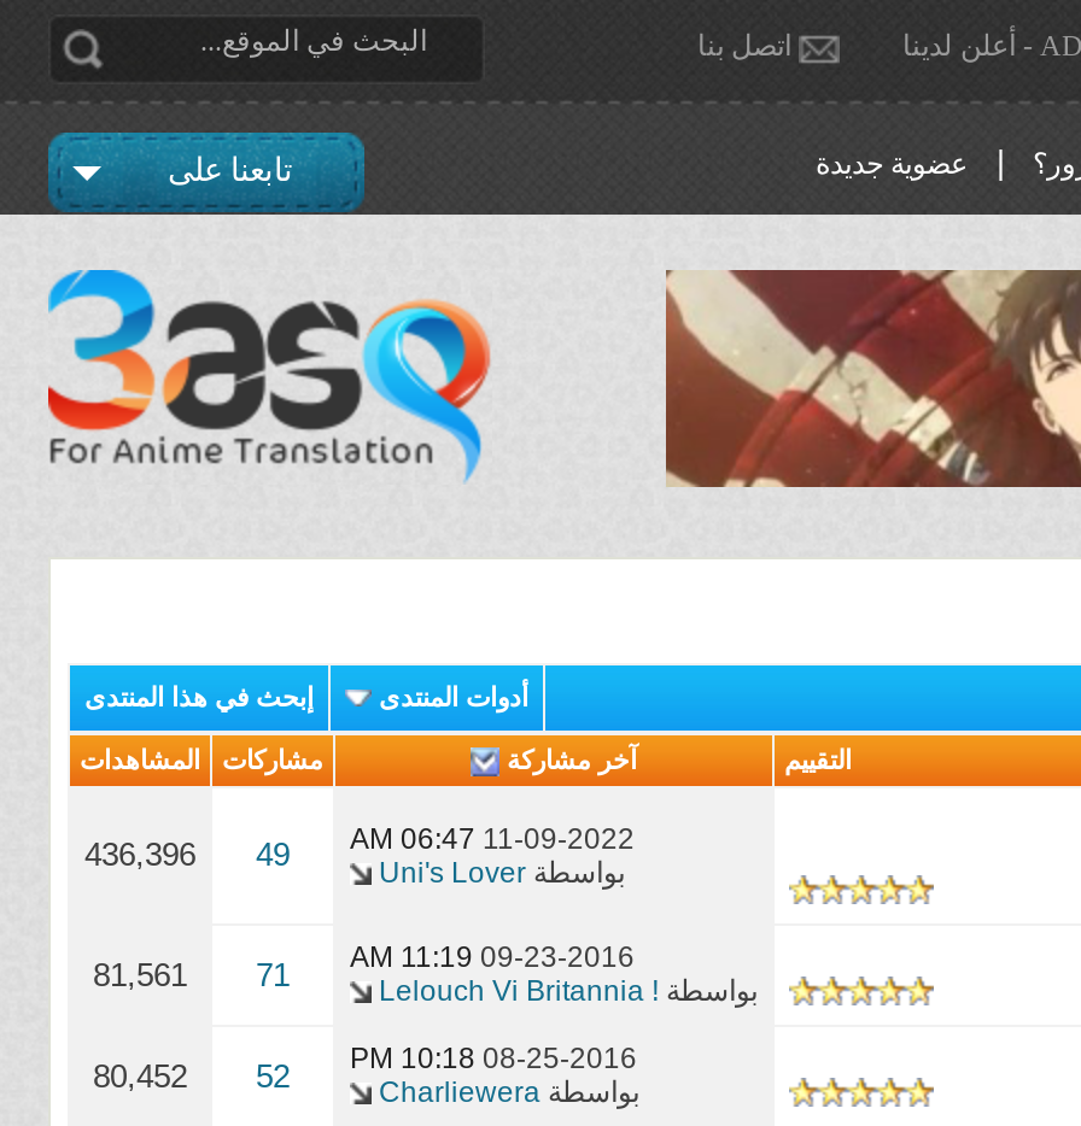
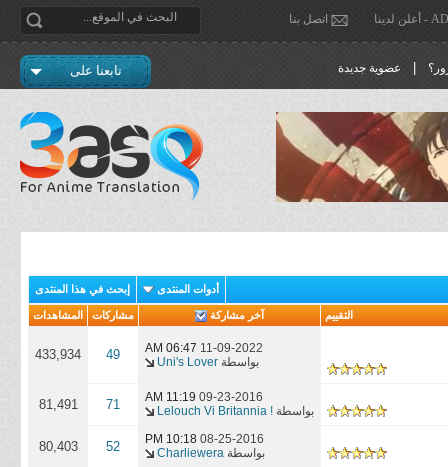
- 436,396 49
+ 433,934 49

- 81,561 71
+ 81,491 71

- 80,452 52
+ 80,403 52
